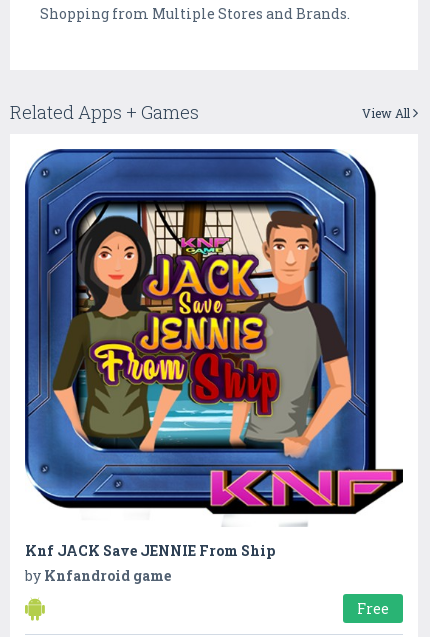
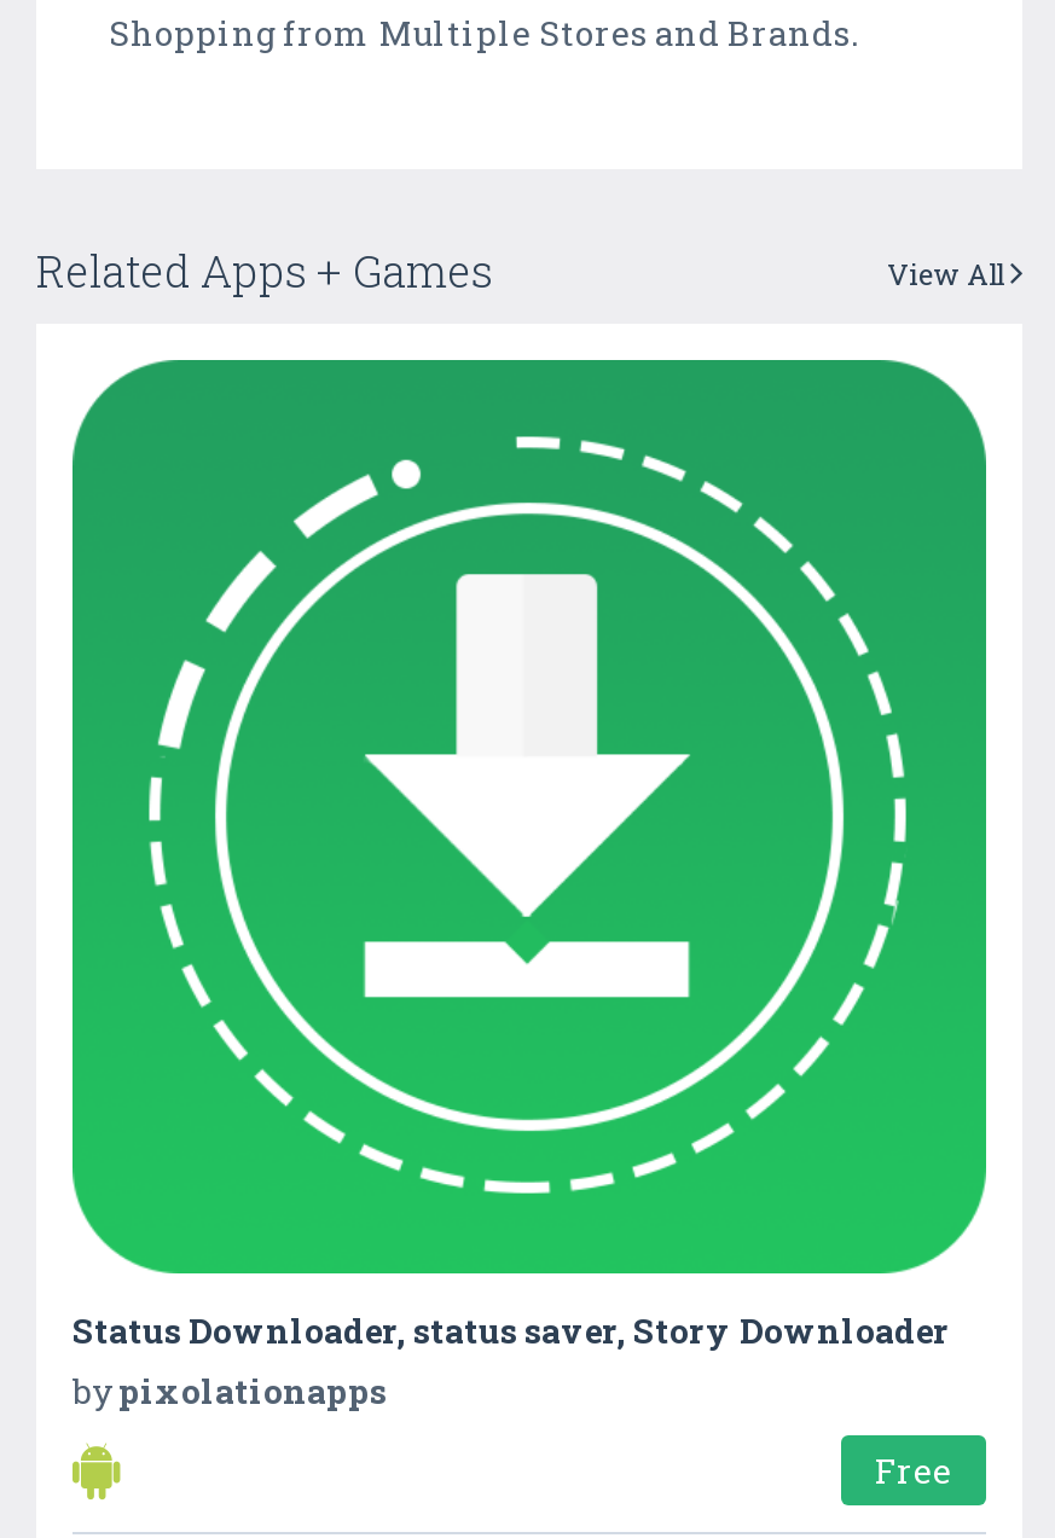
- [image]
- Knf JACK Save JENNIE From Ship
- byKnfandroid game
+ [image]
+ Status Downloader, status saver, Story Downloader
+ bypixolationapps
